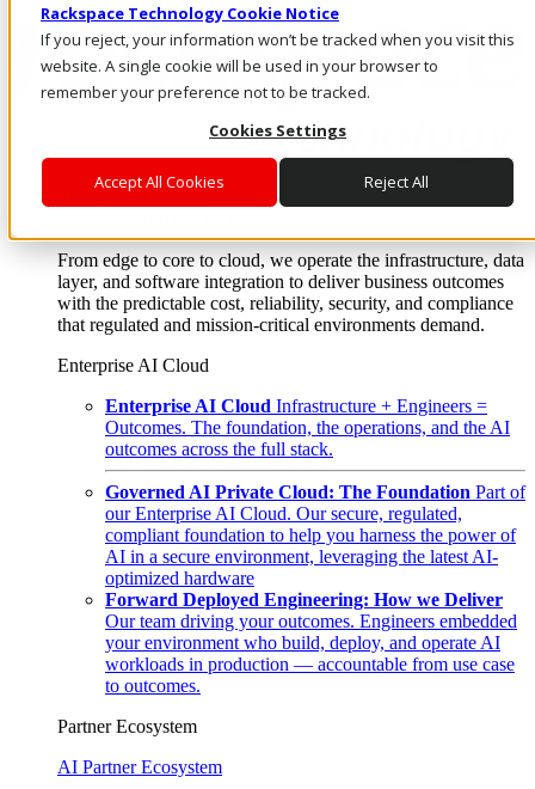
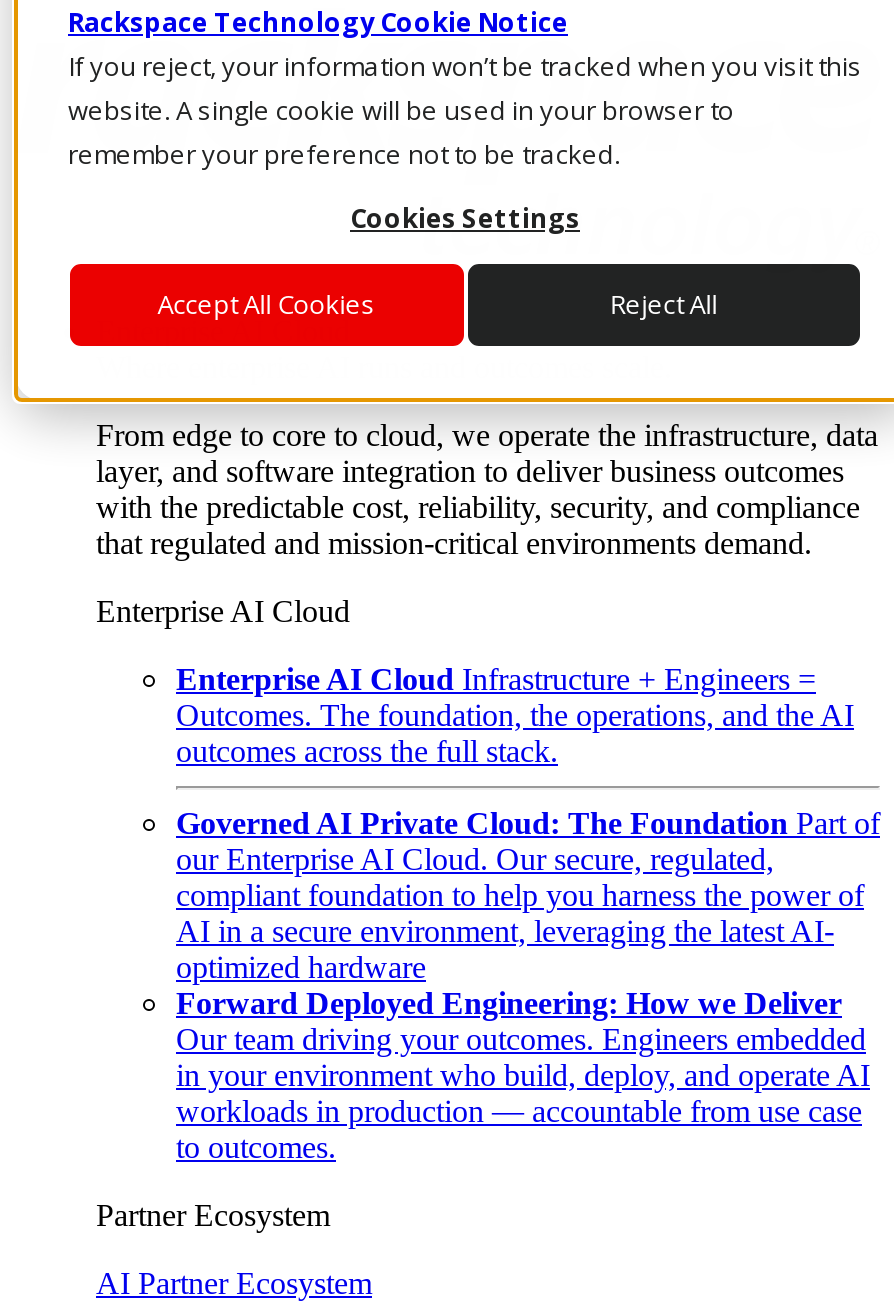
- your environment who build, deploy, and operate AI
+ in your environment who build, deploy, and operate AI
